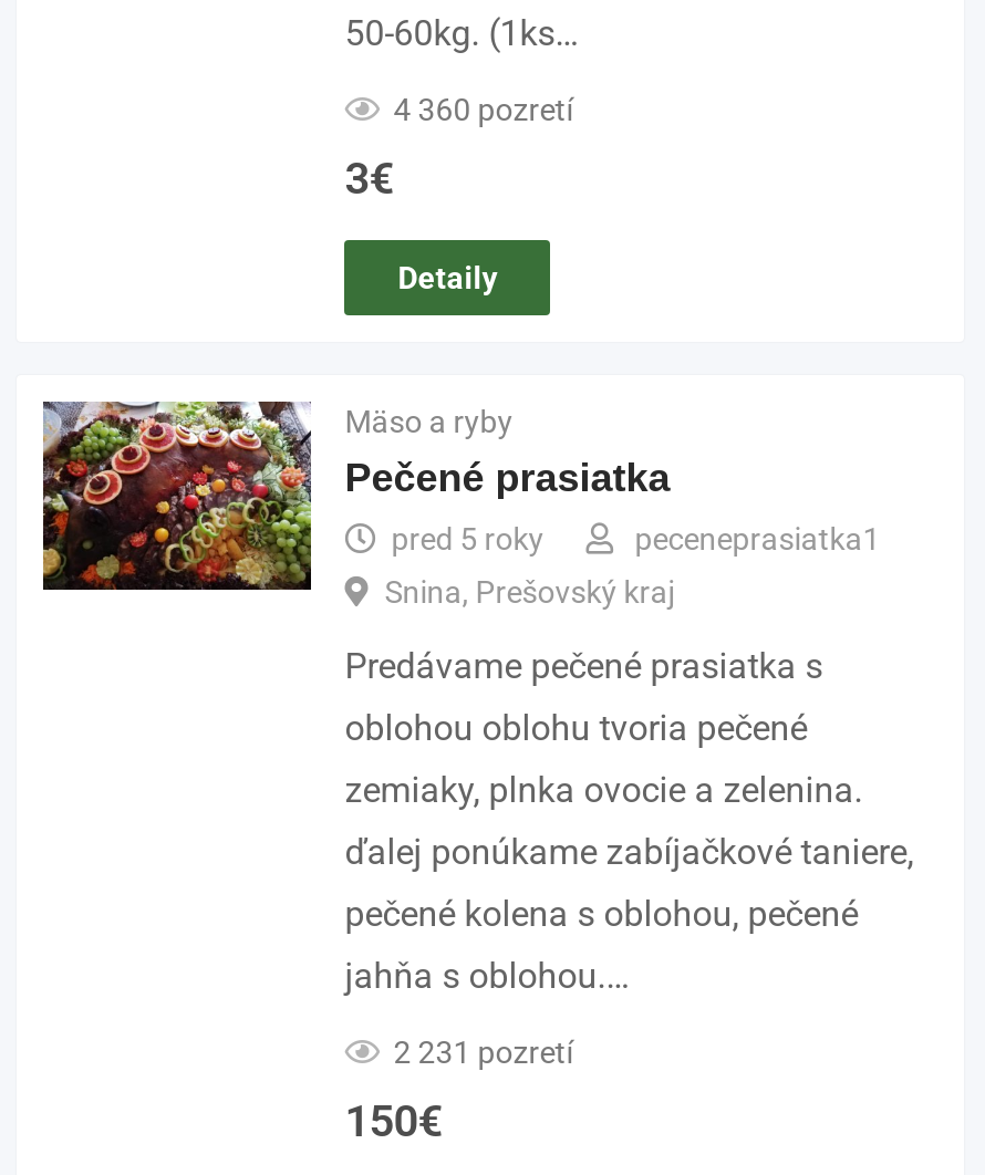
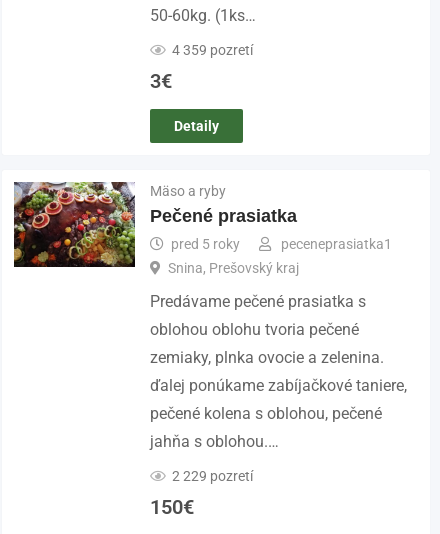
- 4 360 pozretí
+ 4 359 pozretí

- 2 231 pozretí
+ 2 229 pozretí
